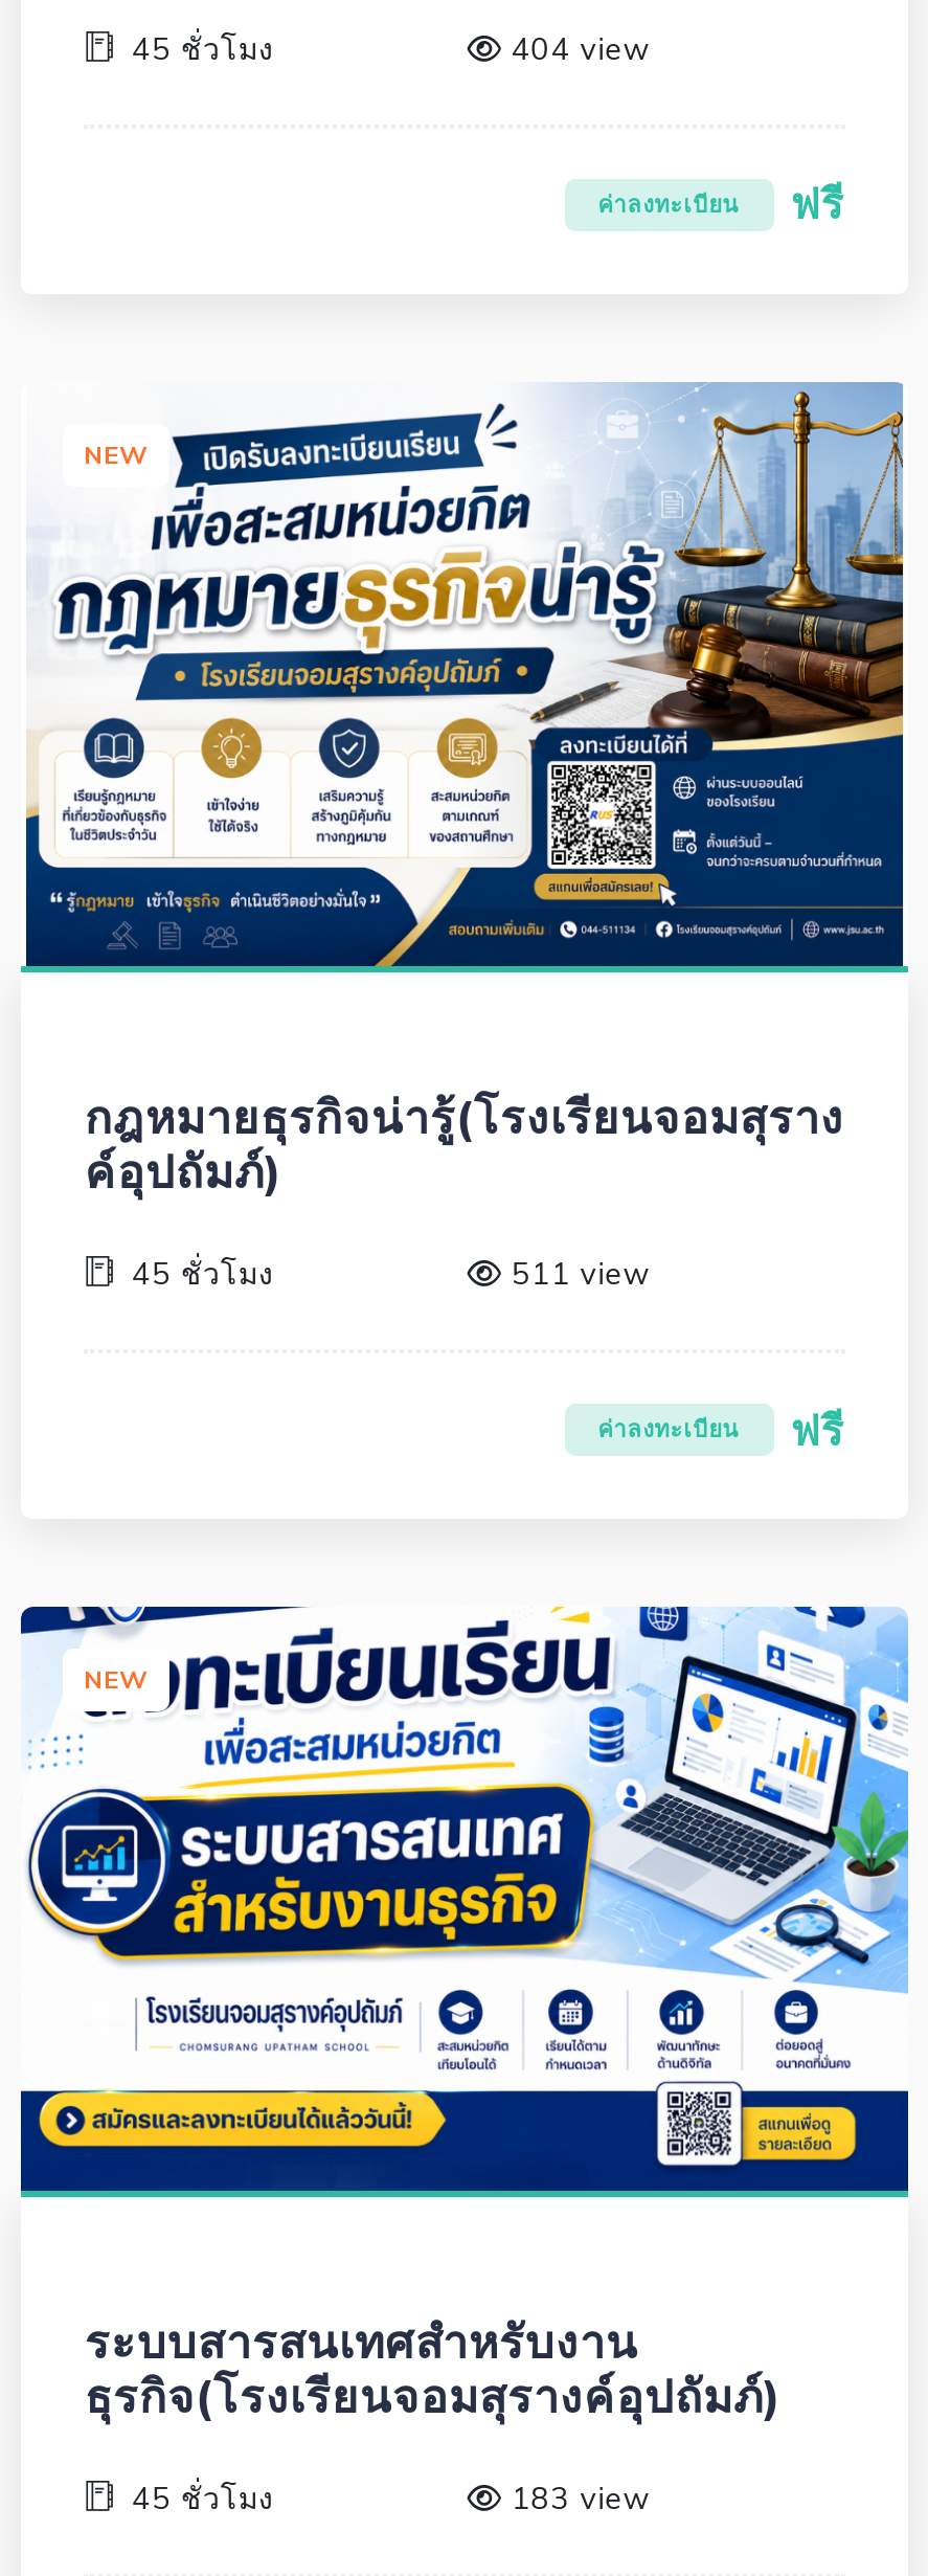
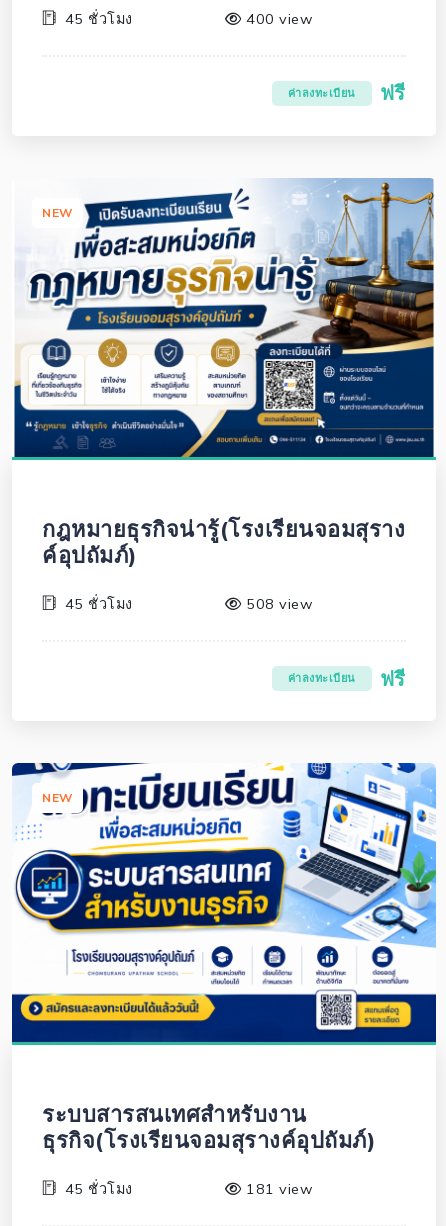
- 404 view
+ 400 view

- 511 view
+ 508 view

- 183 view
+ 181 view
